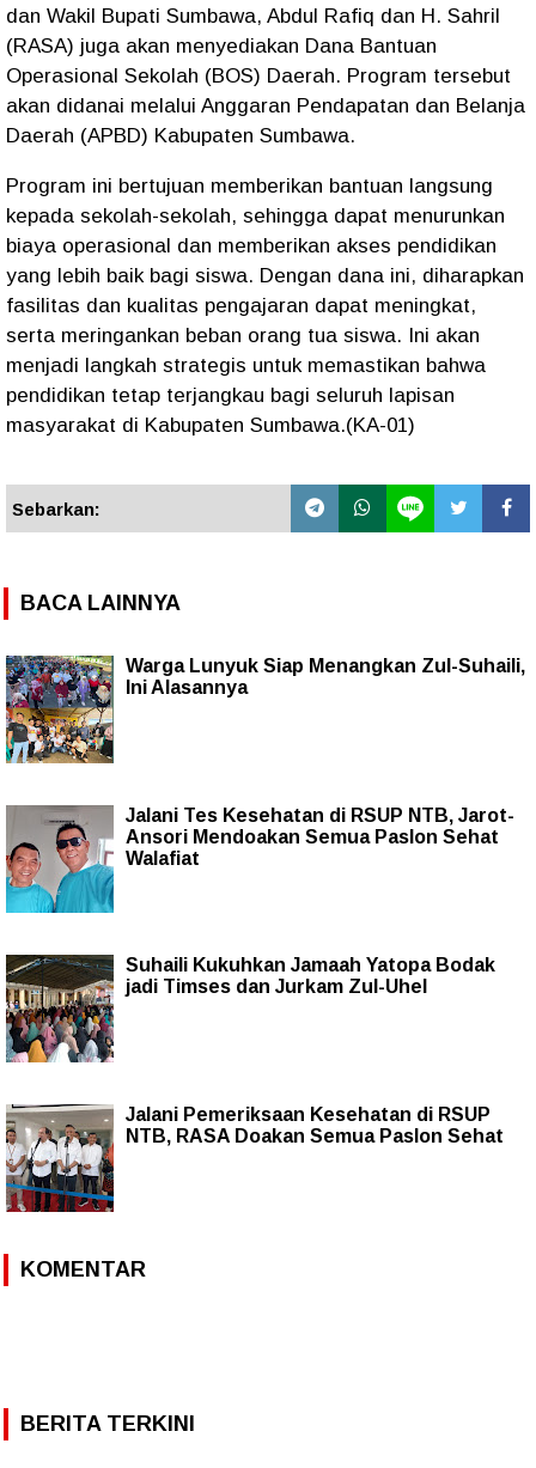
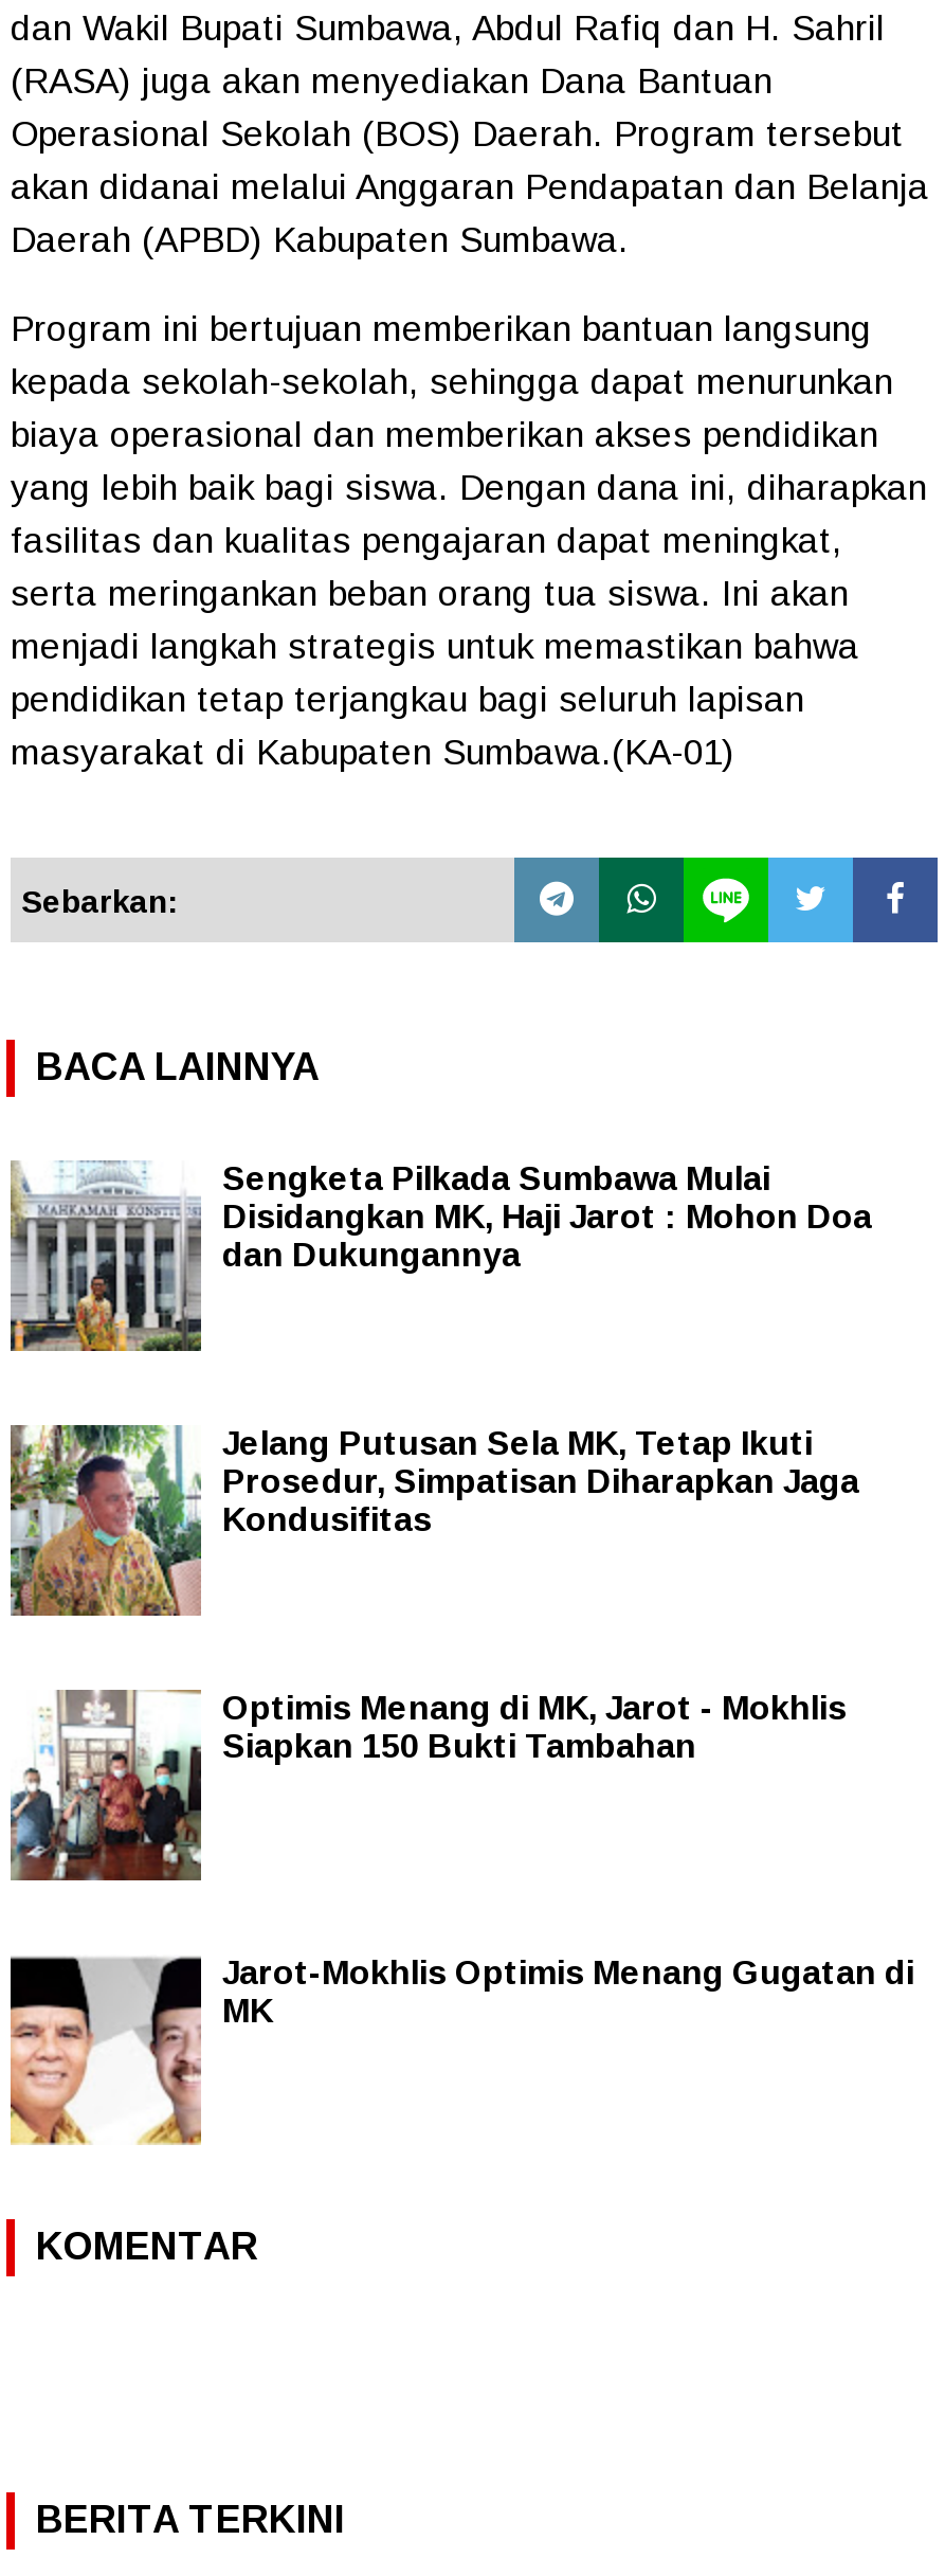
- [image]
- Warga Lunyuk Siap Menangkan Zul-Suhaili,
- Ini Alasannya
+ [image]
+ Sengketa Pilkada Sumbawa Mulai
+ Disidangkan MK, Haji Jarot : Mohon Doa
+ dan Dukungannya

- [image]
- Jalani Tes Kesehatan di RSUP NTB, Jarot-
- Ansori Mendoakan Semua Paslon Sehat
- Walafiat
+ [image]
+ Jelang Putusan Sela MK, Tetap Ikuti
+ Prosedur, Simpatisan Diharapkan Jaga
+ Kondusifitas

- [image]
- Suhaili Kukuhkan Jamaah Yatopa Bodak
- jadi Timses dan Jurkam Zul-Uhel
+ [image]
+ Optimis Menang di MK, Jarot - Mokhlis
+ Siapkan 150 Bukti Tambahan

- [image]
- Jalani Pemeriksaan Kesehatan di RSUP
- NTB, RASA Doakan Semua Paslon Sehat
+ [image]
+ Jarot-Mokhlis Optimis Menang Gugatan di
+ MK
